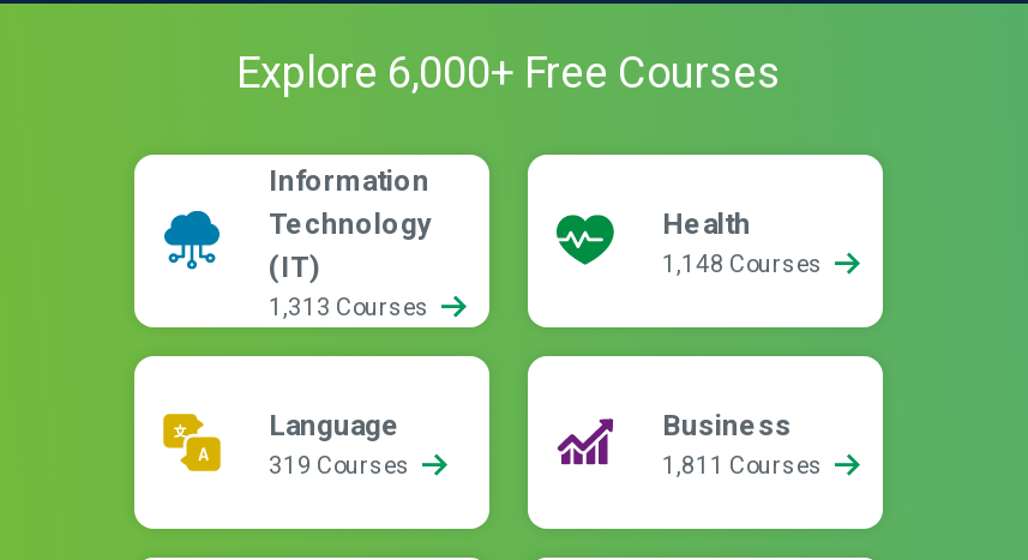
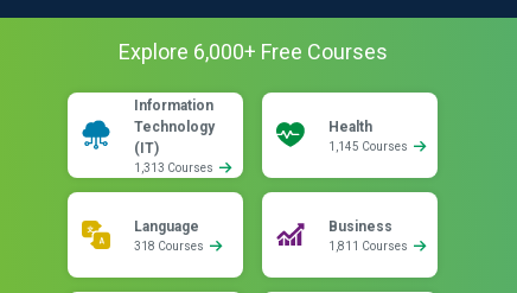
- 1,148 Courses
+ 1,145 Courses

- 319 Courses
+ 318 Courses
